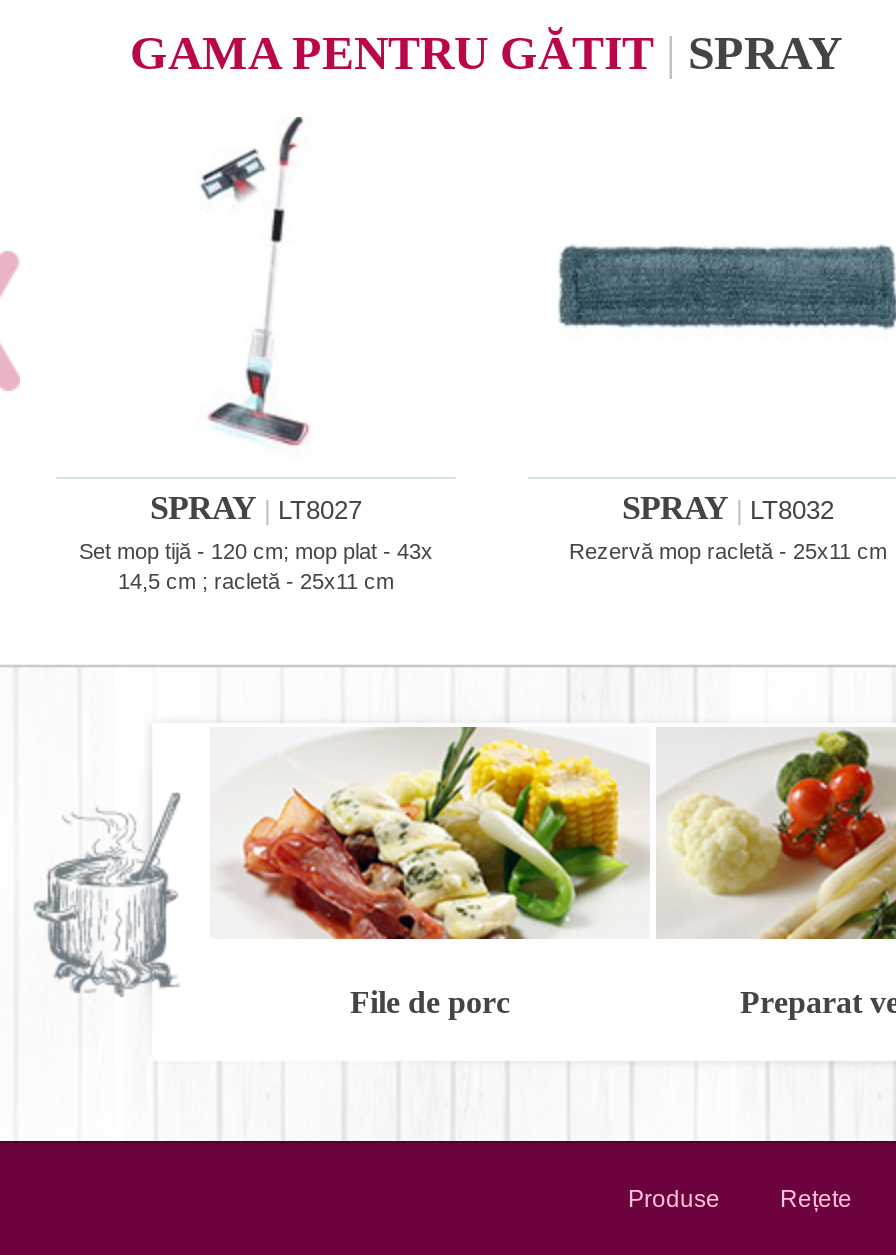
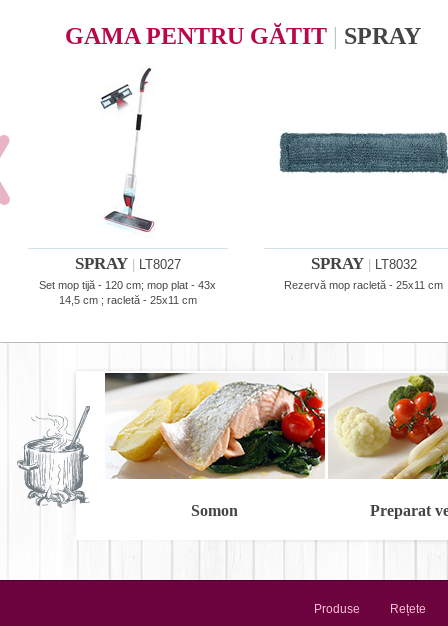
- [image]
- File de porc
+ [image]
+ Somon
